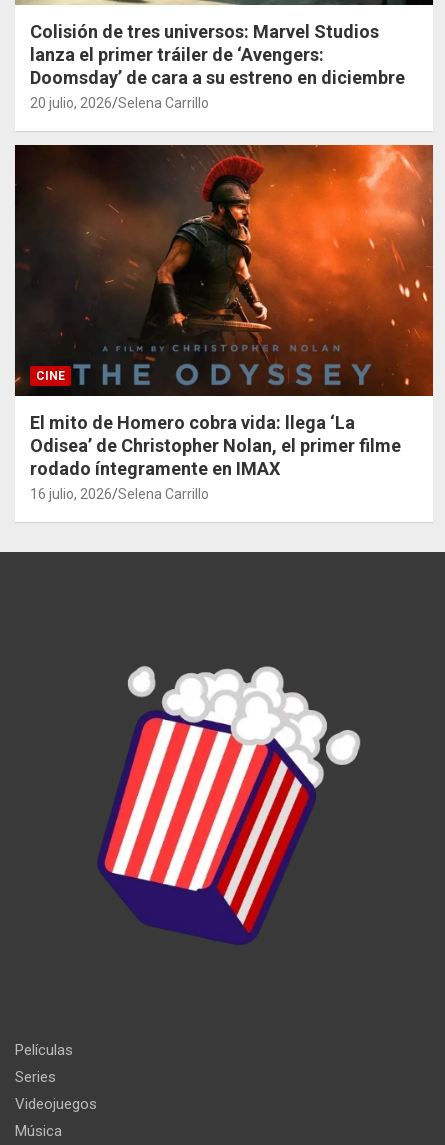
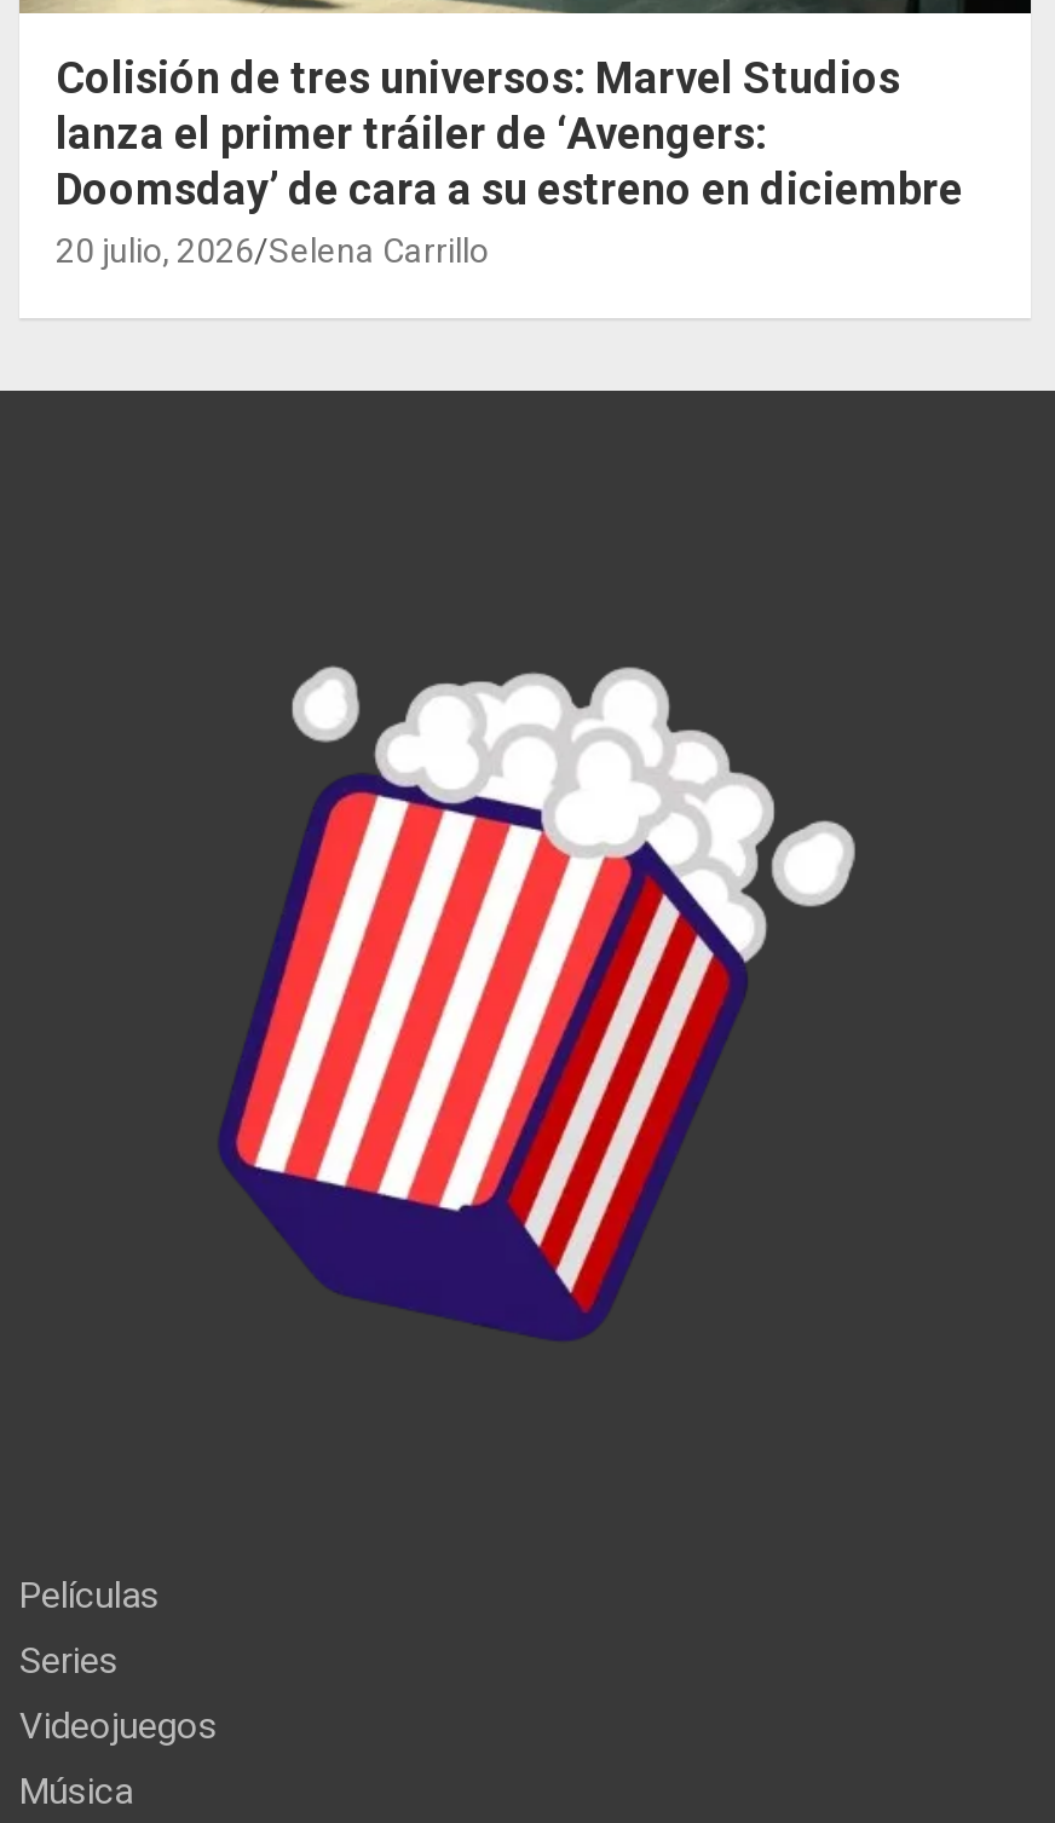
- [image]
- CINE
- El mito de Homero cobra vida: llega ‘La
- Odisea’ de Christopher Nolan, el primer filme
- rodado íntegramente en IMAX
- 16 julio, 2026 Selena Carrillo
